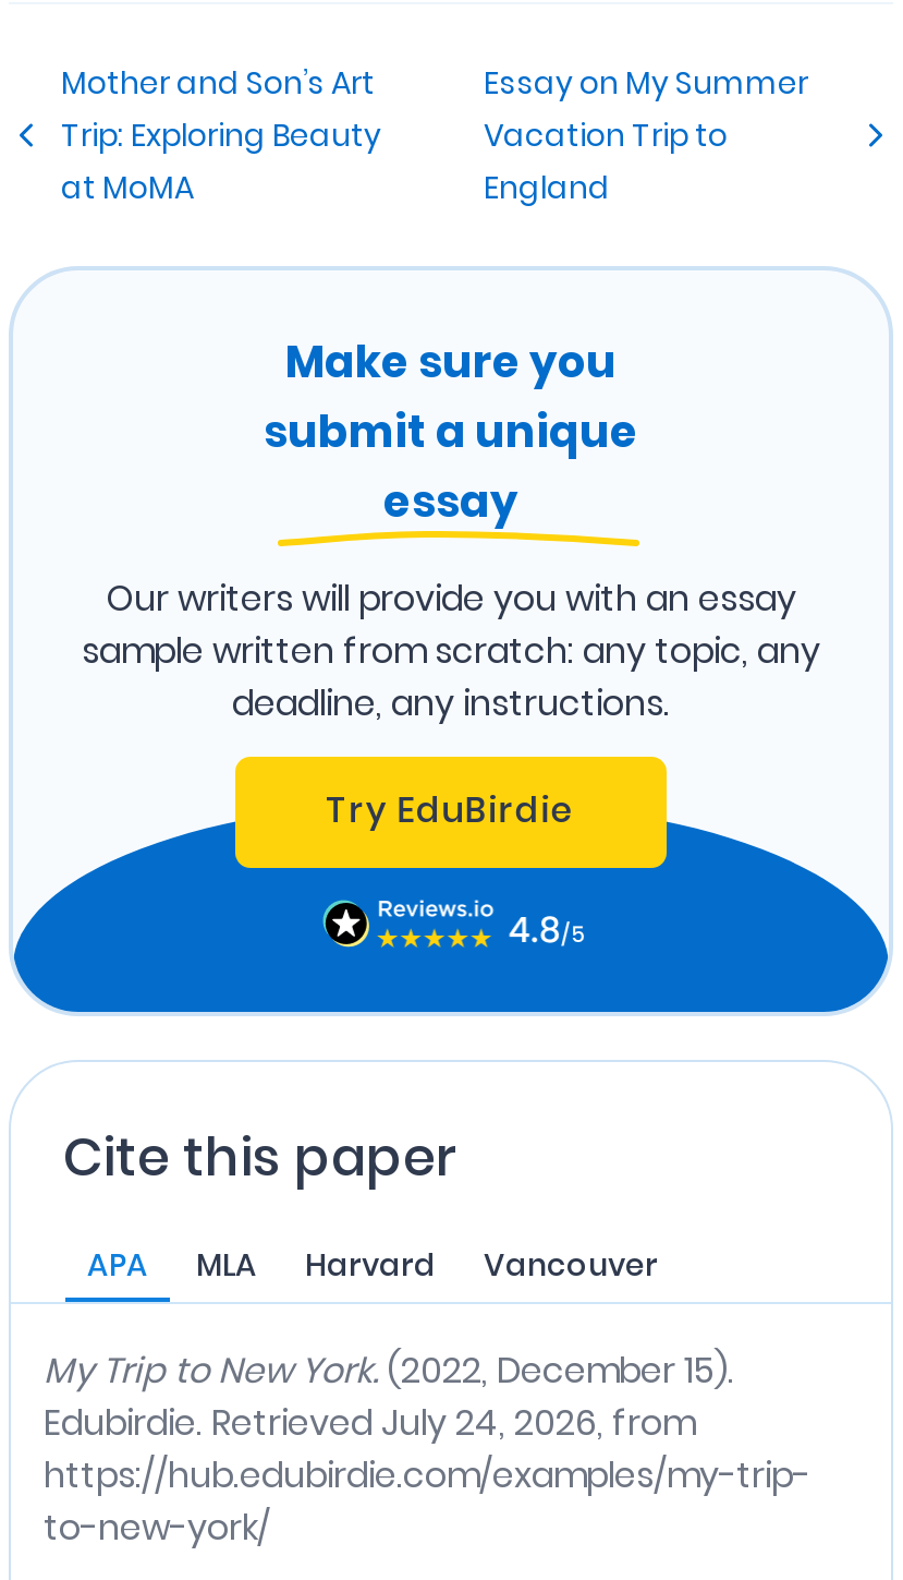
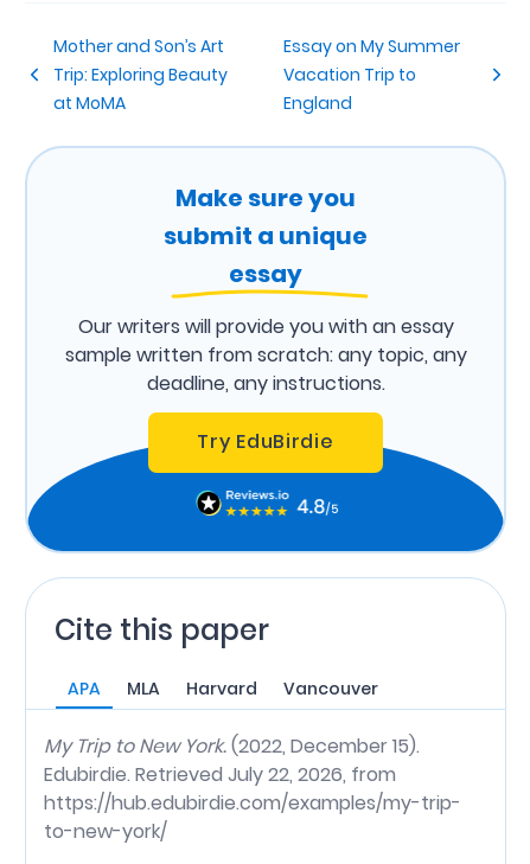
- Edubirdie. Retrieved July 24, 2026, from
+ Edubirdie. Retrieved July 22, 2026, from
